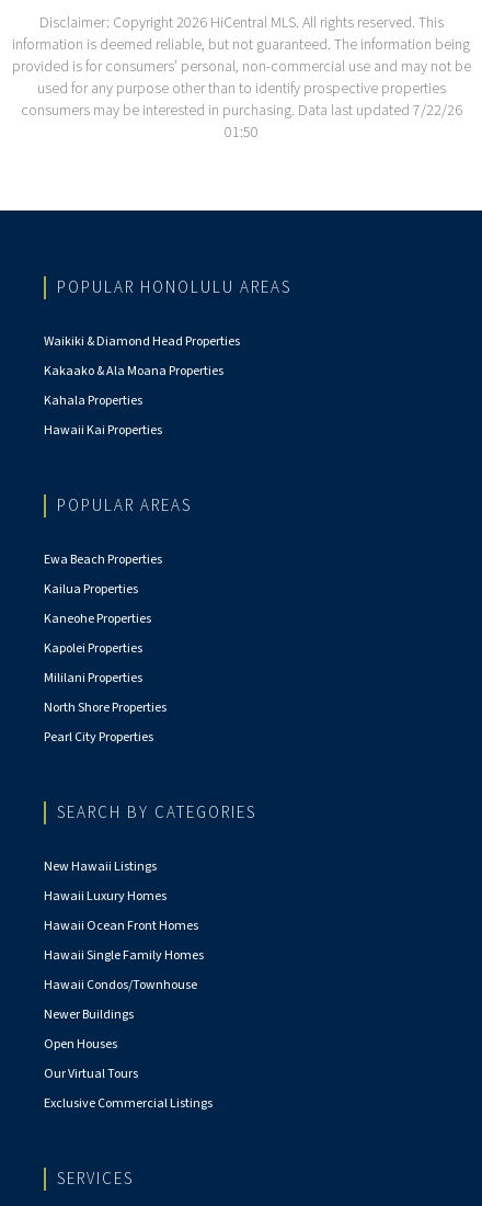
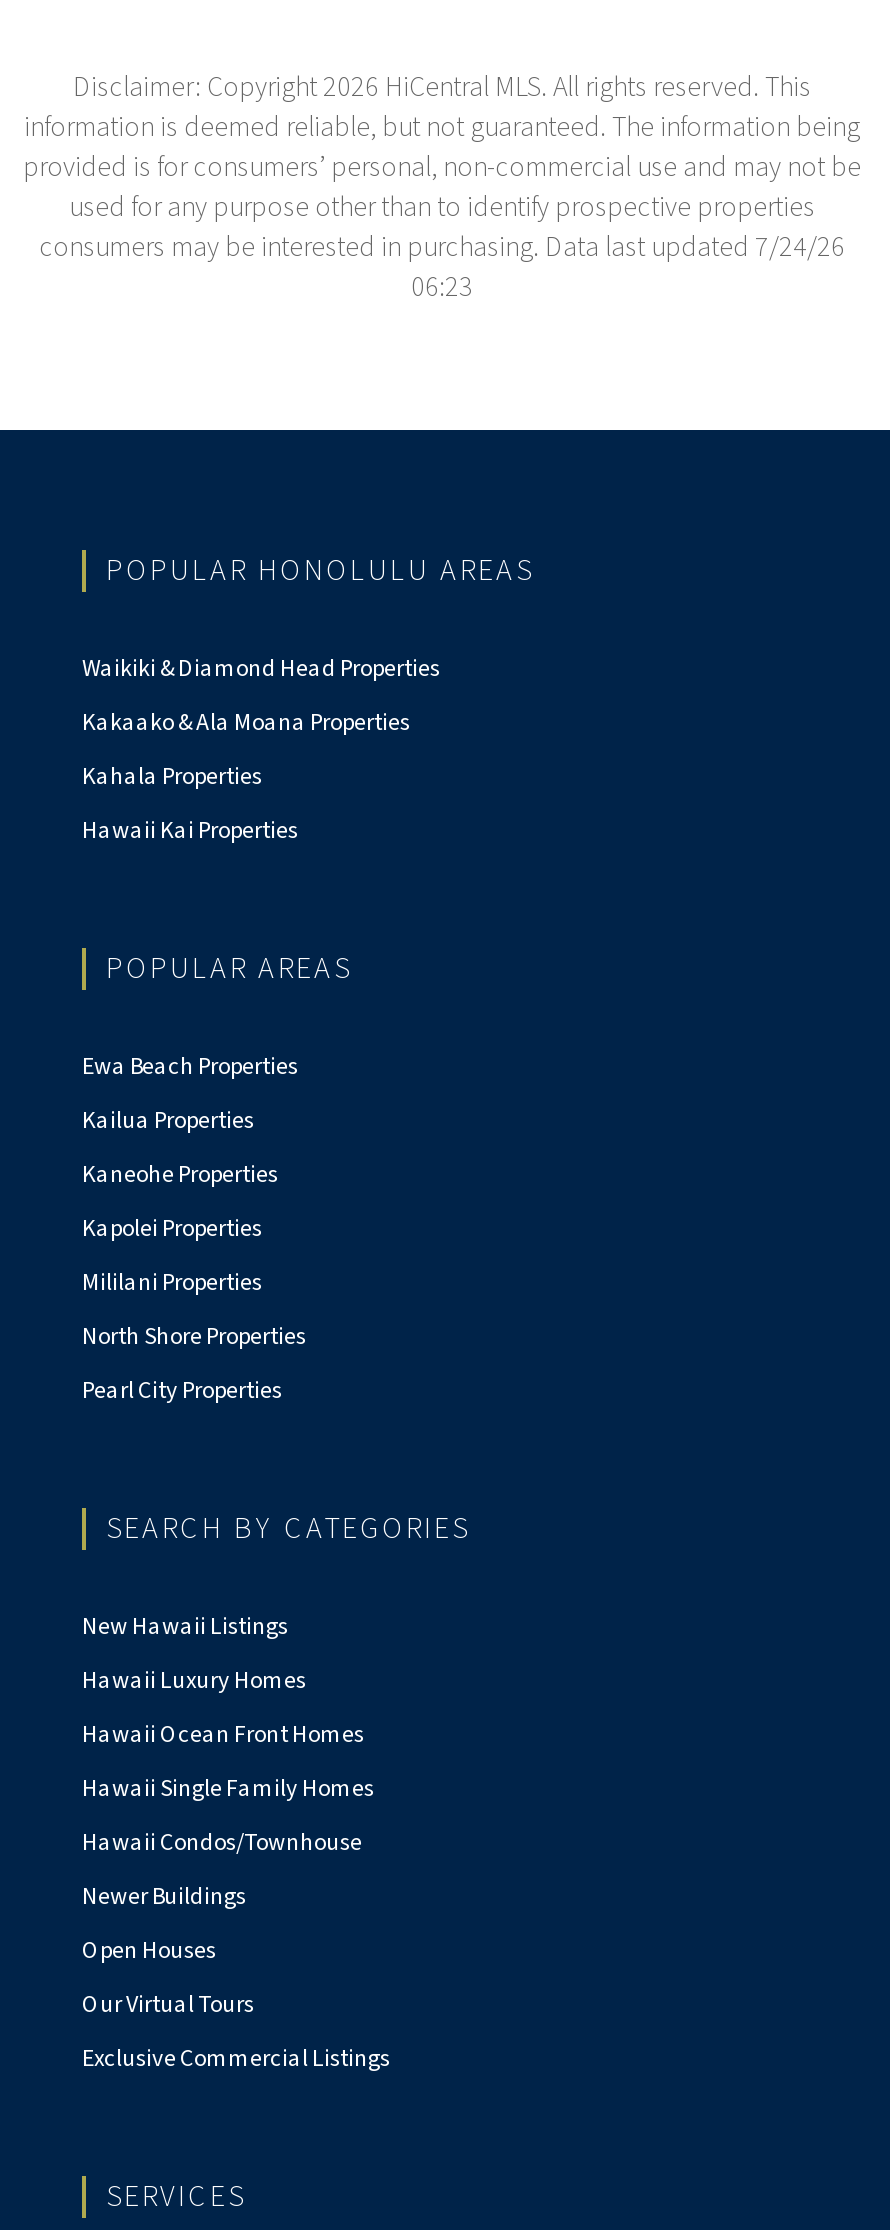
- consumers may be interested in purchasing. Data last updated 7/22/26
+ consumers may be interested in purchasing. Data last updated 7/24/26

- 01:50
+ 06:23
